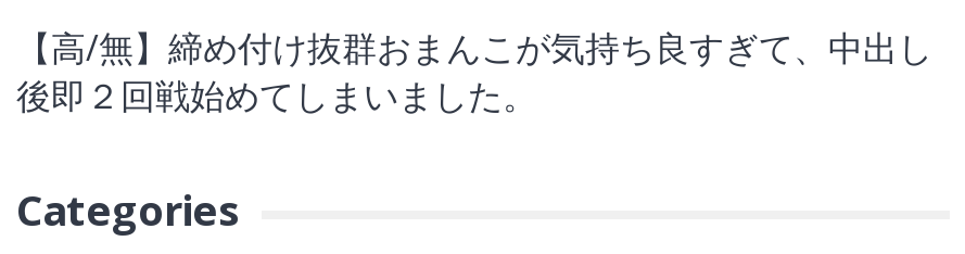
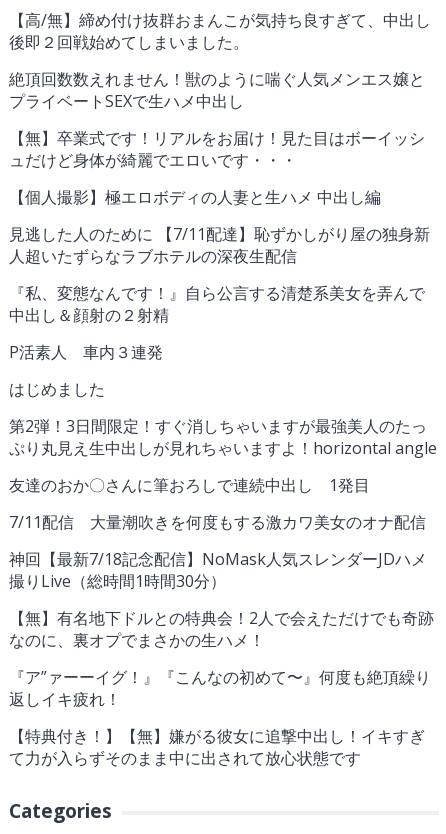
+ 絶頂回数数えれません！獣のように喘ぐ人気メンエス嬢と
+ プライベートSEXで生ハメ中出し
+ 【無】卒業式です！リアルをお届け！見た目はボーイッシ
+ ュだけど身体が綺麗でエロいです・・・
+ 【個人撮影】極エロボディの人妻と生ハメ 中出し編
+ 見逃した人のために 【7/11配達】恥ずかしがり屋の独身新
+ 人超いたずらなラブホテルの深夜生配信
+ 『私、変態なんです！』自ら公言する清楚系美女を弄んで
+ 中出し＆顔射の２射精
+ P活素人 車内３連発
+ はじめました
+ 第2弾！3日間限定！すぐ消しちゃいますが最強美人のたっ
+ ぷり丸見え生中出しが見れちゃいますよ！horizontal angle
+ 友達のおか〇さんに筆おろしで連続中出し 1発目
+ 7/11配信 大量潮吹きを何度もする激カワ美女のオナ配信
+ 神回【最新7/18記念配信】NoMask人気スレンダーJDハメ
+ 撮りLive（総時間1時間30分）
+ 【無】有名地下ドルとの特典会！2人で会えただけでも奇跡
+ なのに、裏オプでまさかの生ハメ！
+ 『ア”ァーーイグ！』『こんなの初めて〜』何度も絶頂繰り
+ 返しイキ疲れ！
+ 【特典付き！】【無】嫌がる彼女に追撃中出し！イキすぎ
+ て力が入らずそのまま中に出されて放心状態です
